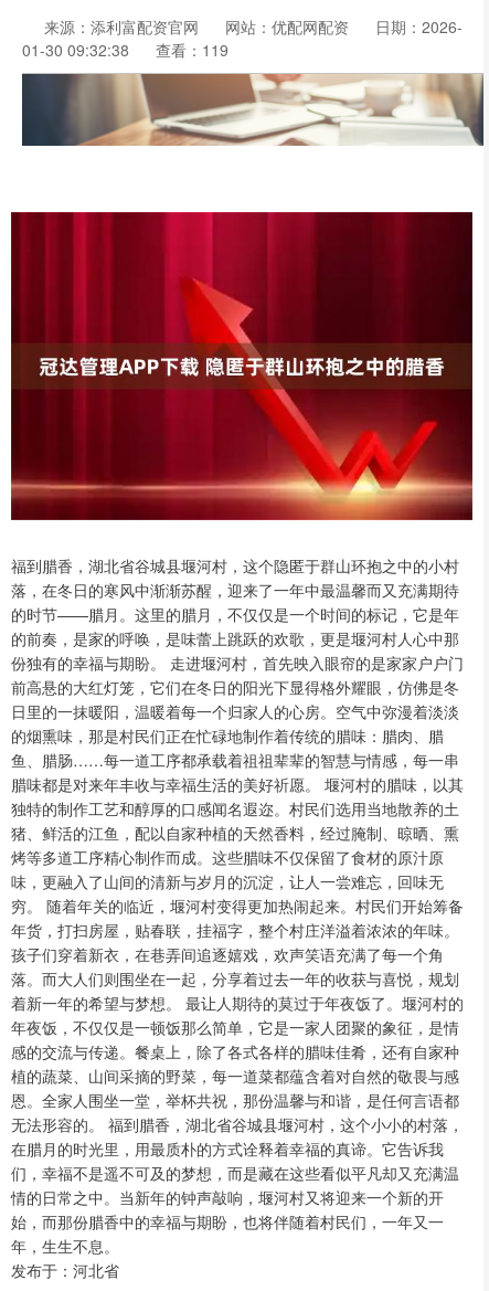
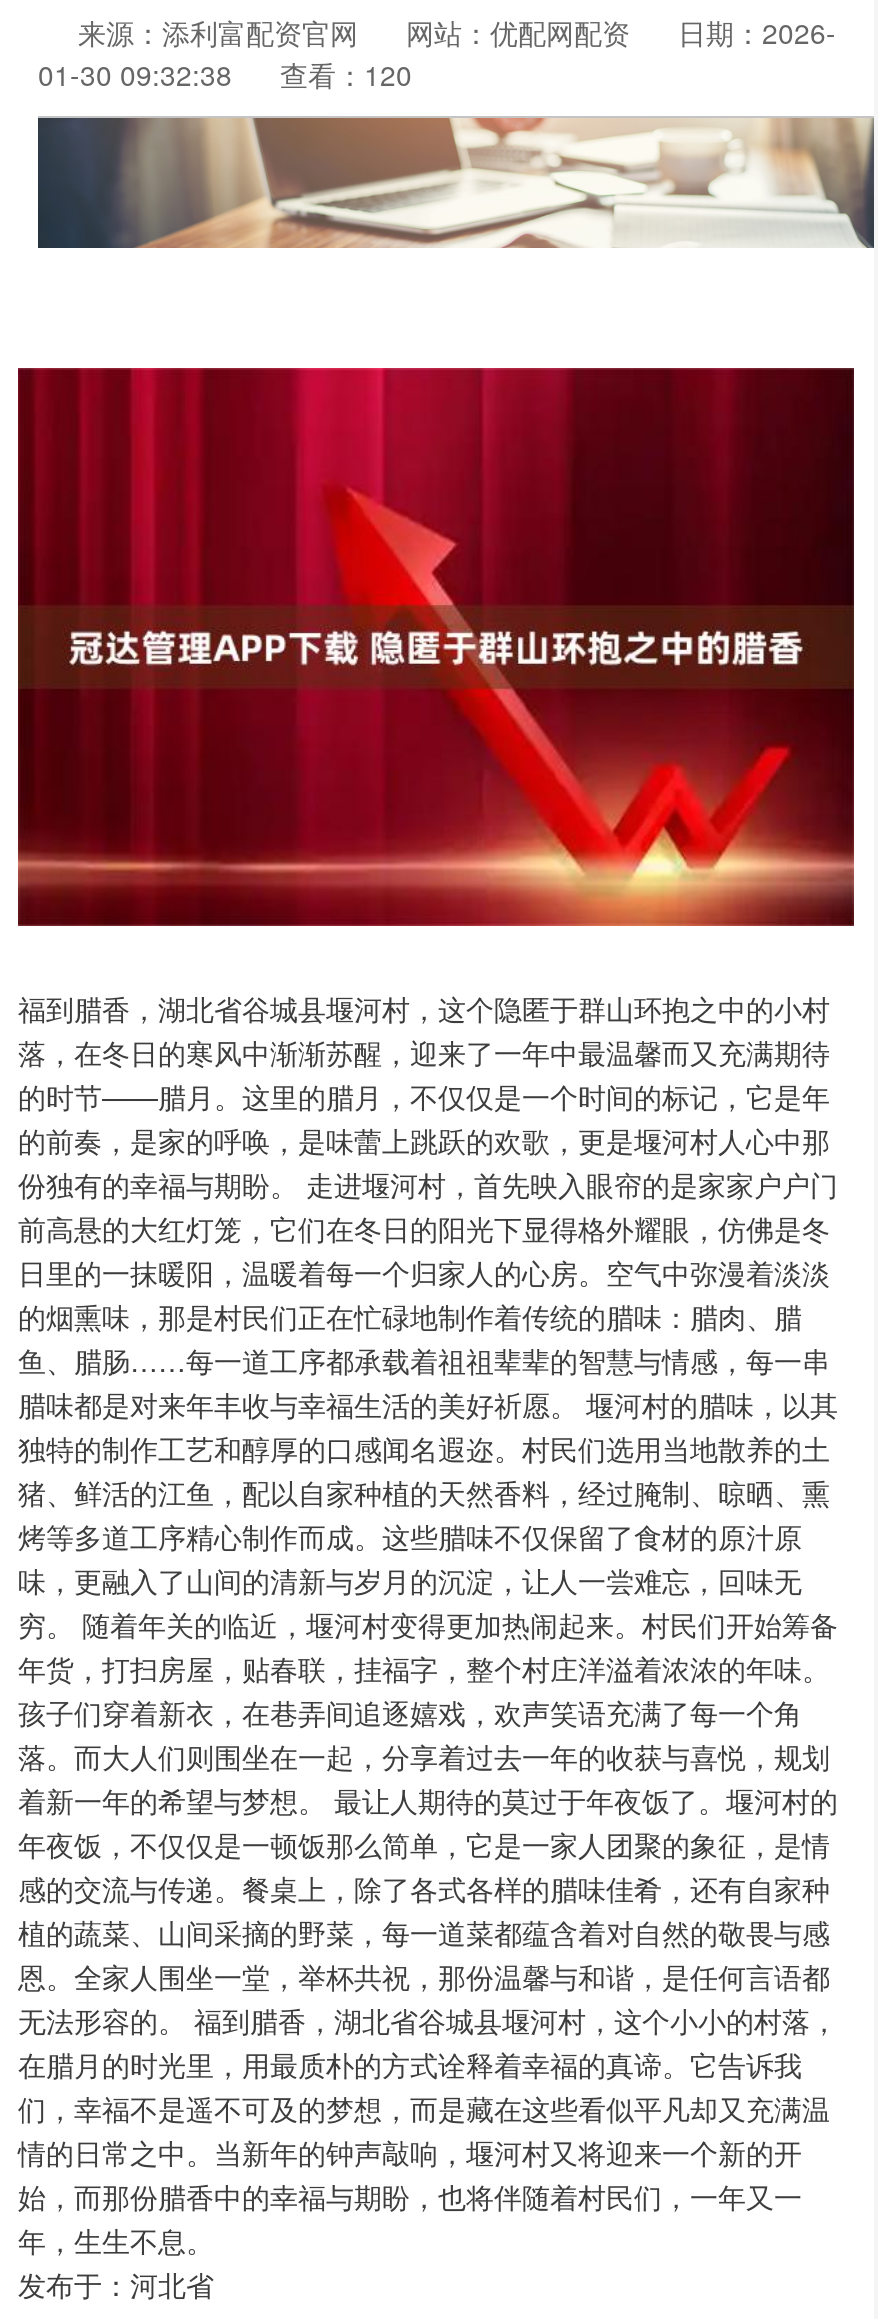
- 01-30 09:32:38 查看：119
+ 01-30 09:32:38 查看：120
